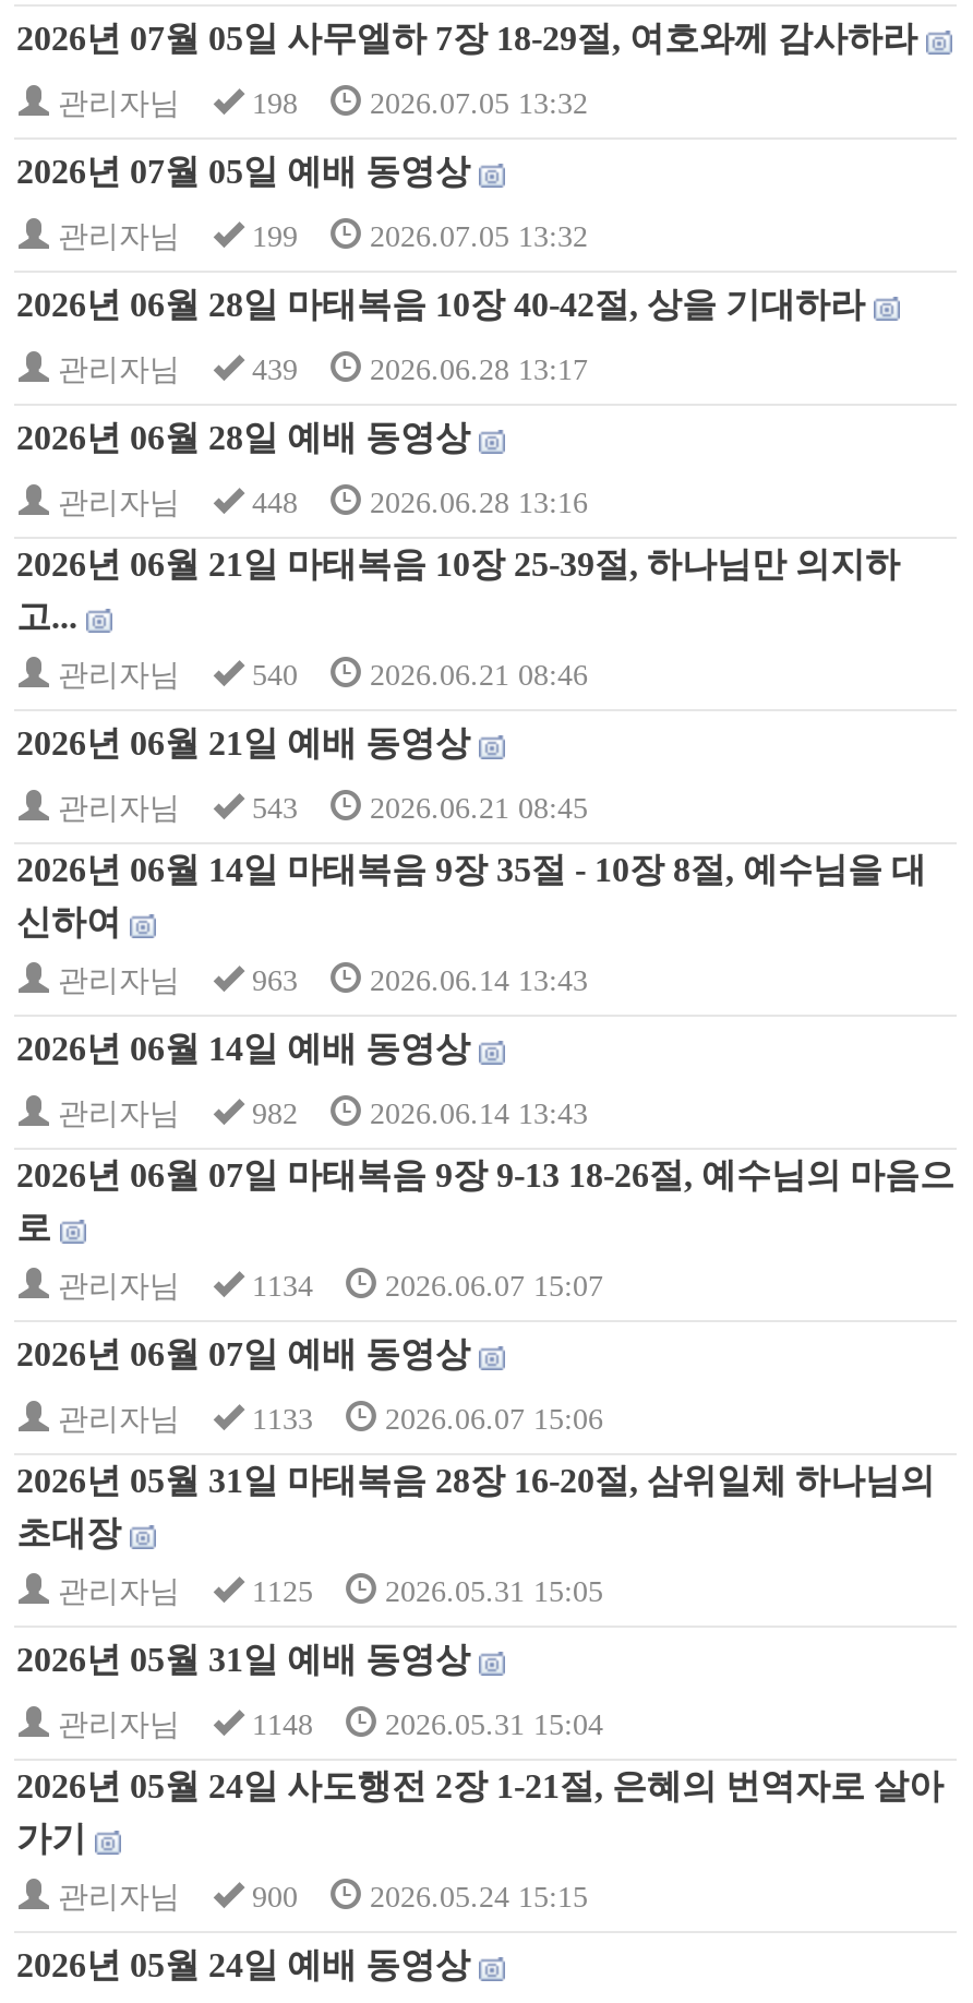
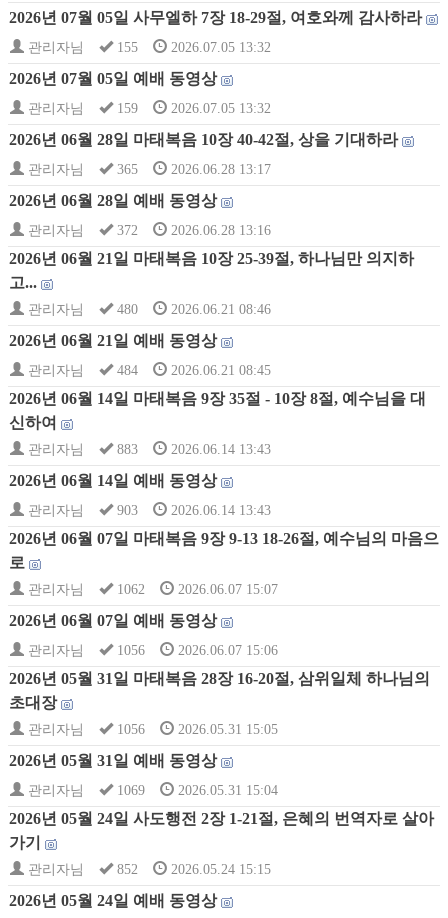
- 관리자님 198 2026.07.05 13:32
+ 관리자님 155 2026.07.05 13:32

- 관리자님 199 2026.07.05 13:32
+ 관리자님 159 2026.07.05 13:32

- 관리자님 439 2026.06.28 13:17
+ 관리자님 365 2026.06.28 13:17

- 관리자님 448 2026.06.28 13:16
+ 관리자님 372 2026.06.28 13:16

- 관리자님 540 2026.06.21 08:46
+ 관리자님 480 2026.06.21 08:46

- 관리자님 543 2026.06.21 08:45
+ 관리자님 484 2026.06.21 08:45

- 관리자님 963 2026.06.14 13:43
+ 관리자님 883 2026.06.14 13:43

- 관리자님 982 2026.06.14 13:43
+ 관리자님 903 2026.06.14 13:43

- 관리자님 1134 2026.06.07 15:07
+ 관리자님 1062 2026.06.07 15:07

- 관리자님 1133 2026.06.07 15:06
+ 관리자님 1056 2026.06.07 15:06

- 관리자님 1125 2026.05.31 15:05
+ 관리자님 1056 2026.05.31 15:05

- 관리자님 1148 2026.05.31 15:04
+ 관리자님 1069 2026.05.31 15:04

- 관리자님 900 2026.05.24 15:15
+ 관리자님 852 2026.05.24 15:15
